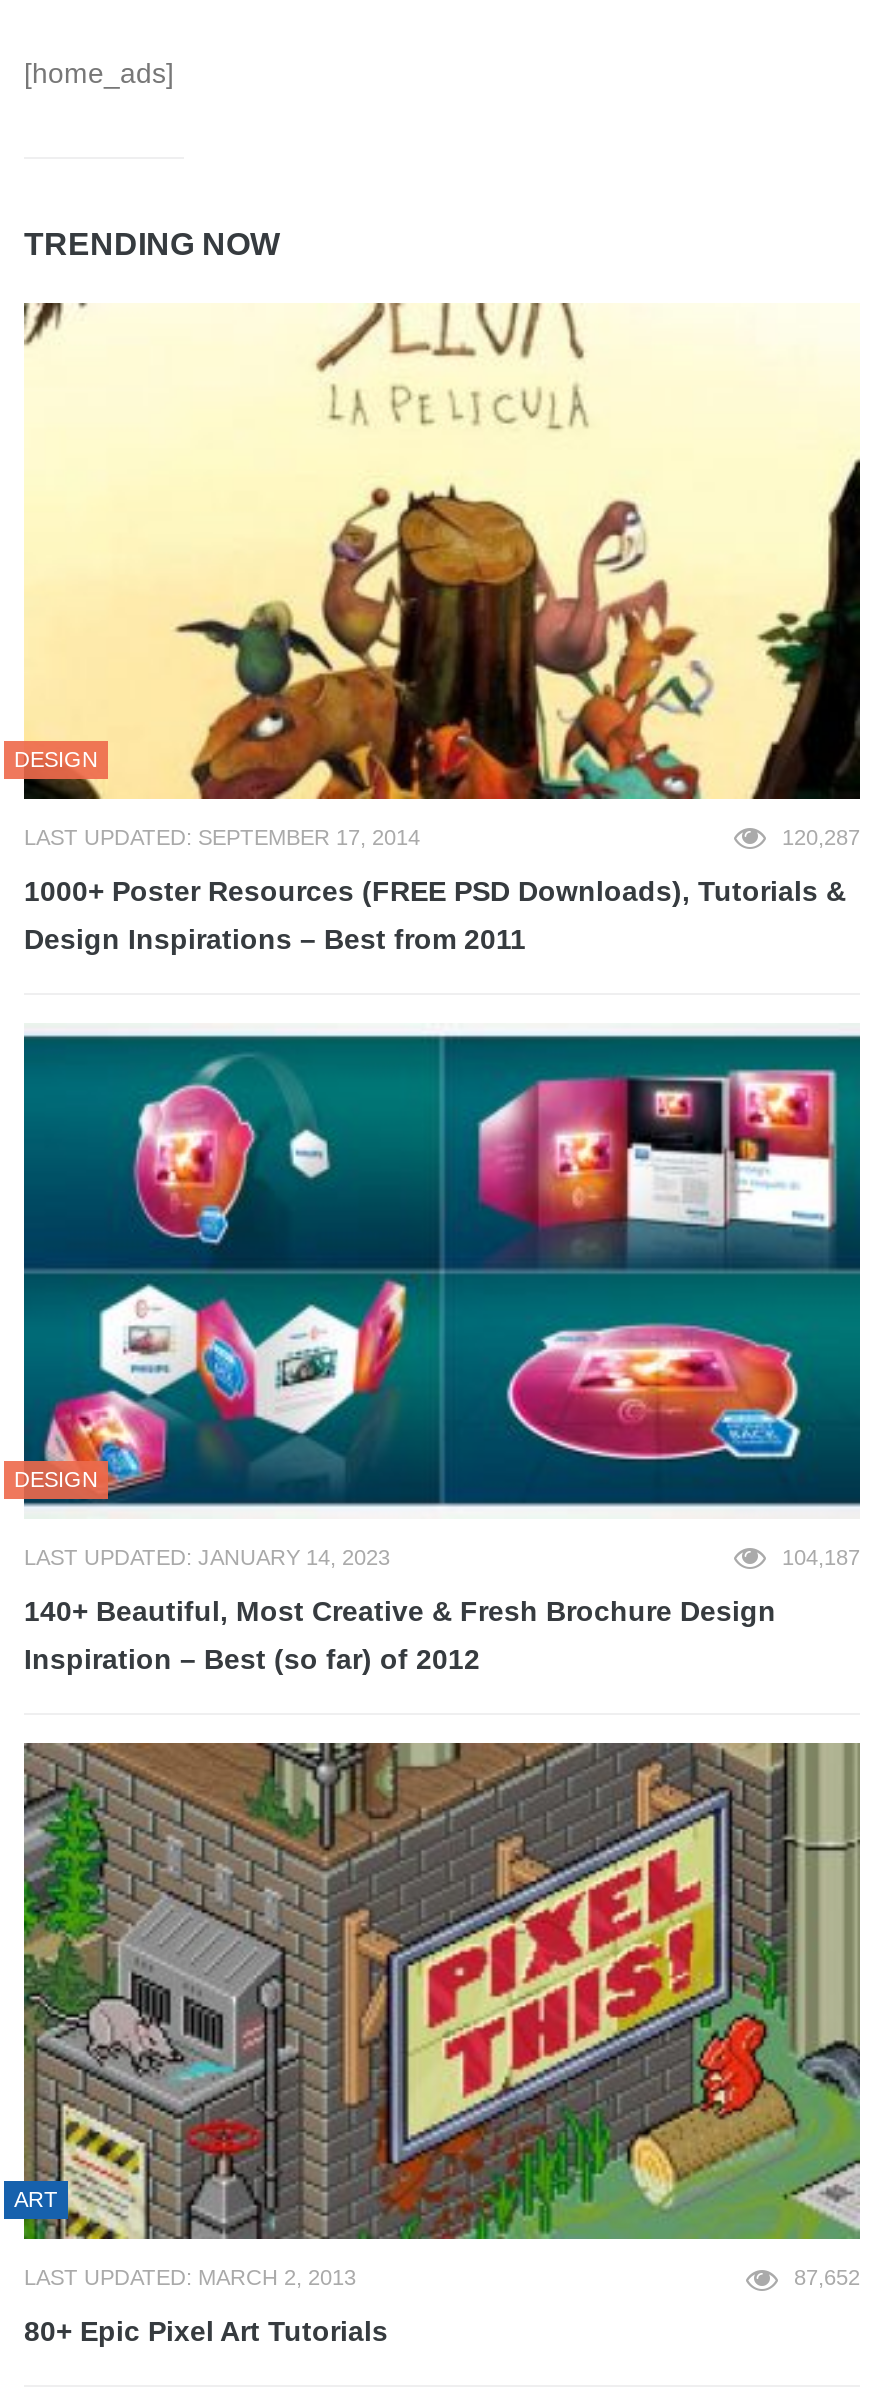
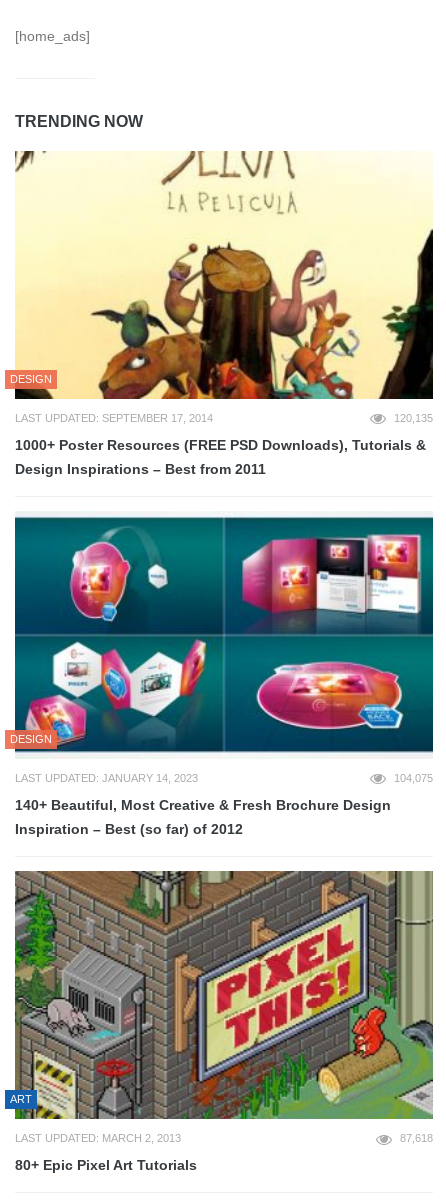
- 120,287
+ 120,135

- 104,187
+ 104,075

- 87,652
+ 87,618
